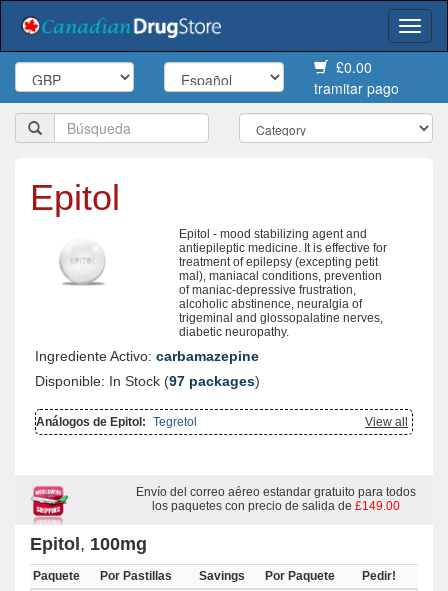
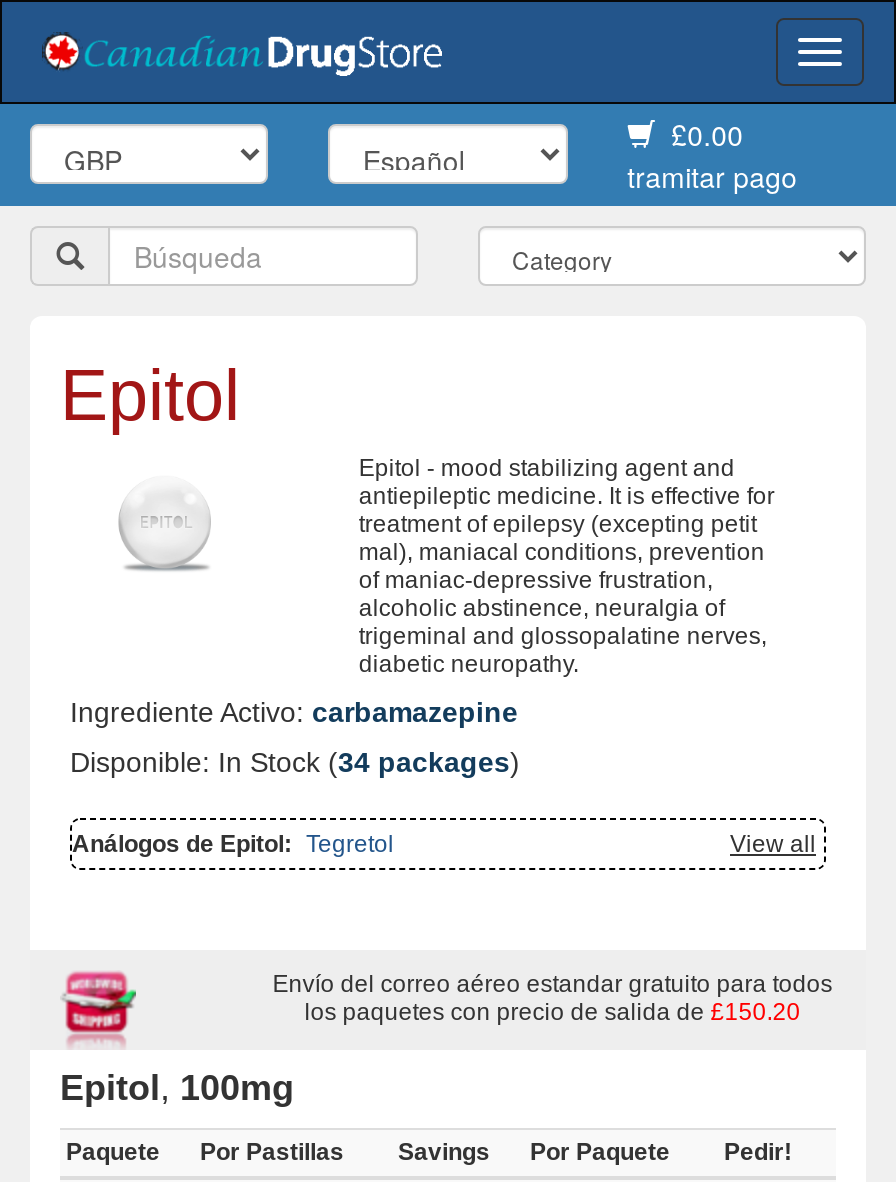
- Disponible: In Stock (97 packages)
+ Disponible: In Stock (34 packages)

- los paquetes con precio de salida de £149.00
+ los paquetes con precio de salida de £150.20
